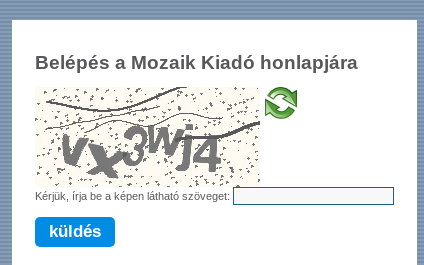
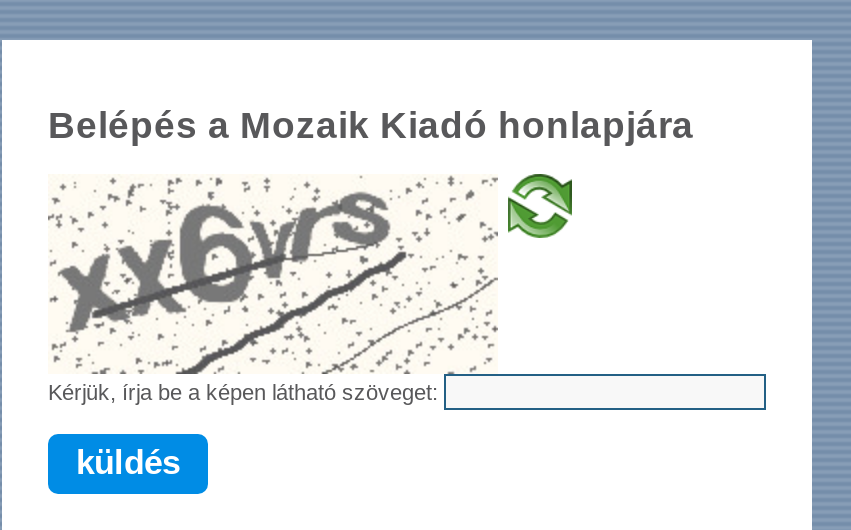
- [image]
+ [image]
